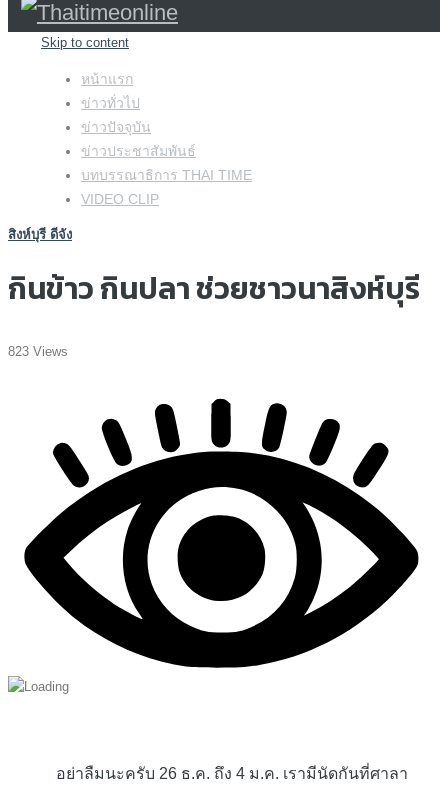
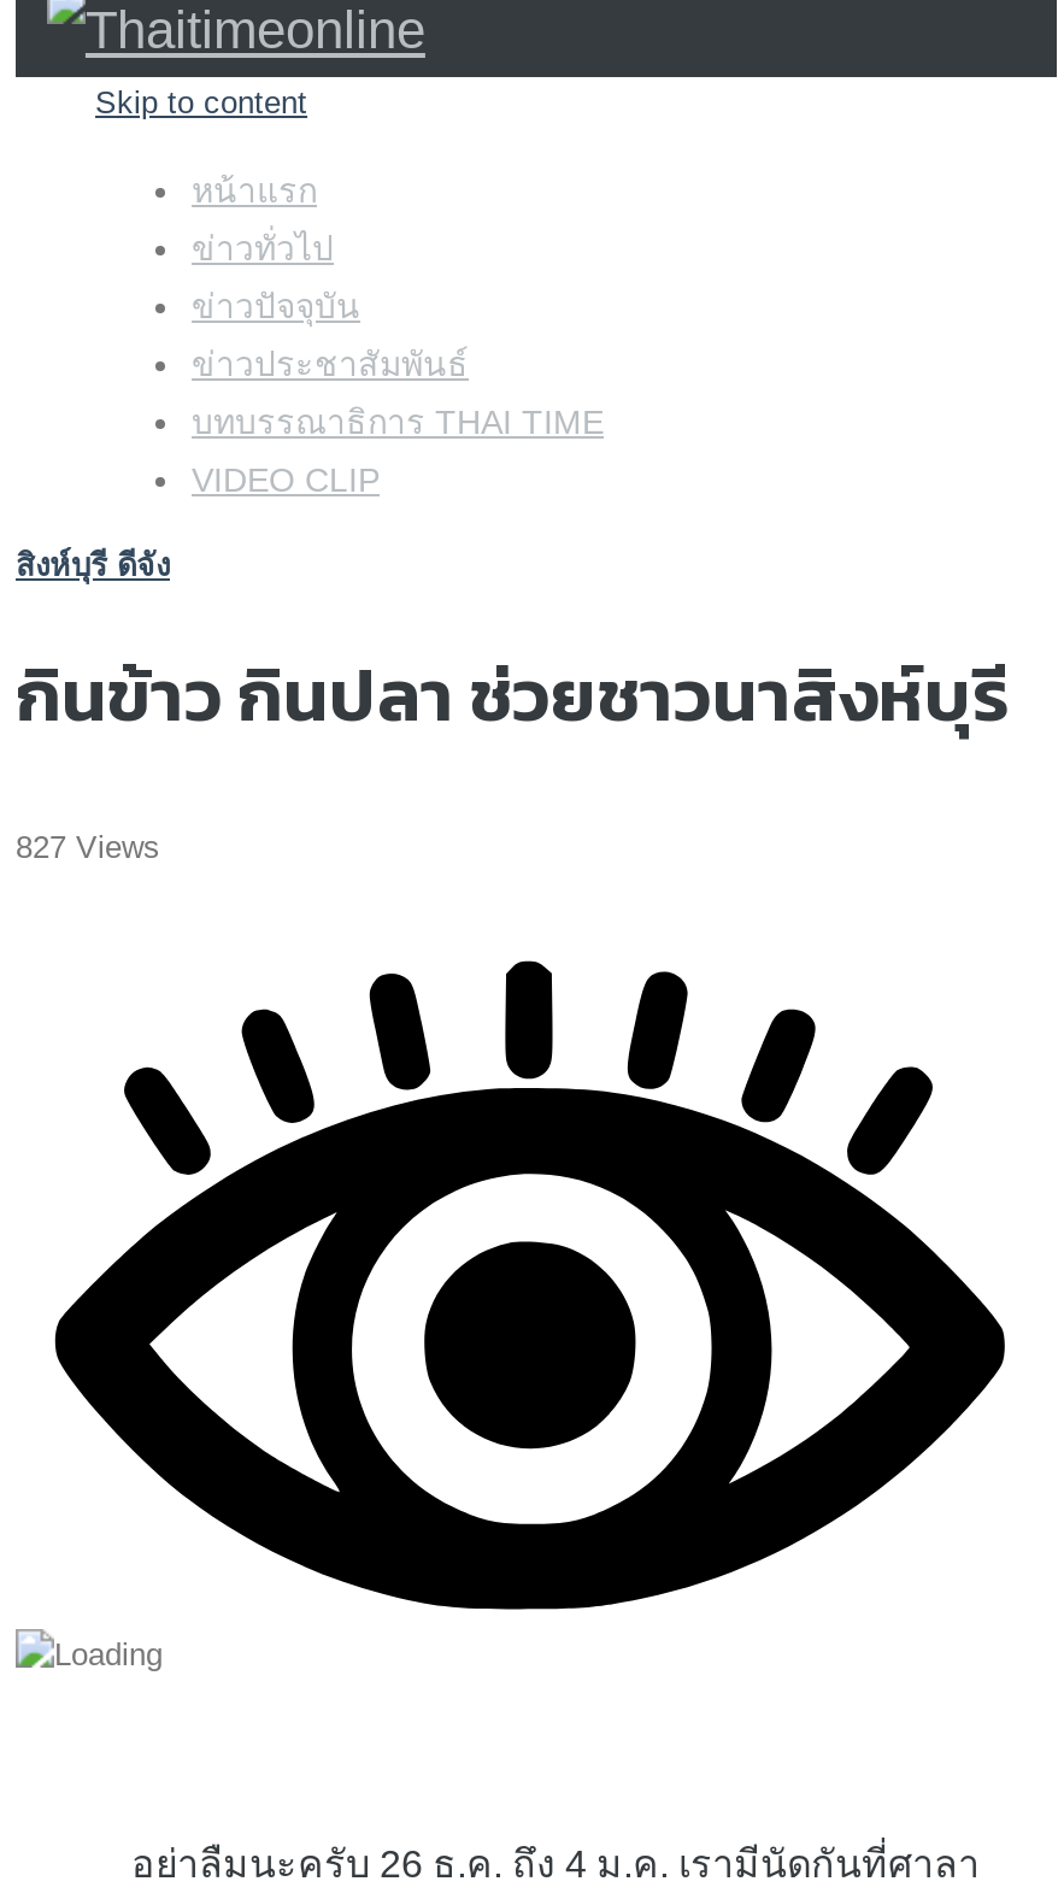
- 823 Views
+ 827 Views
